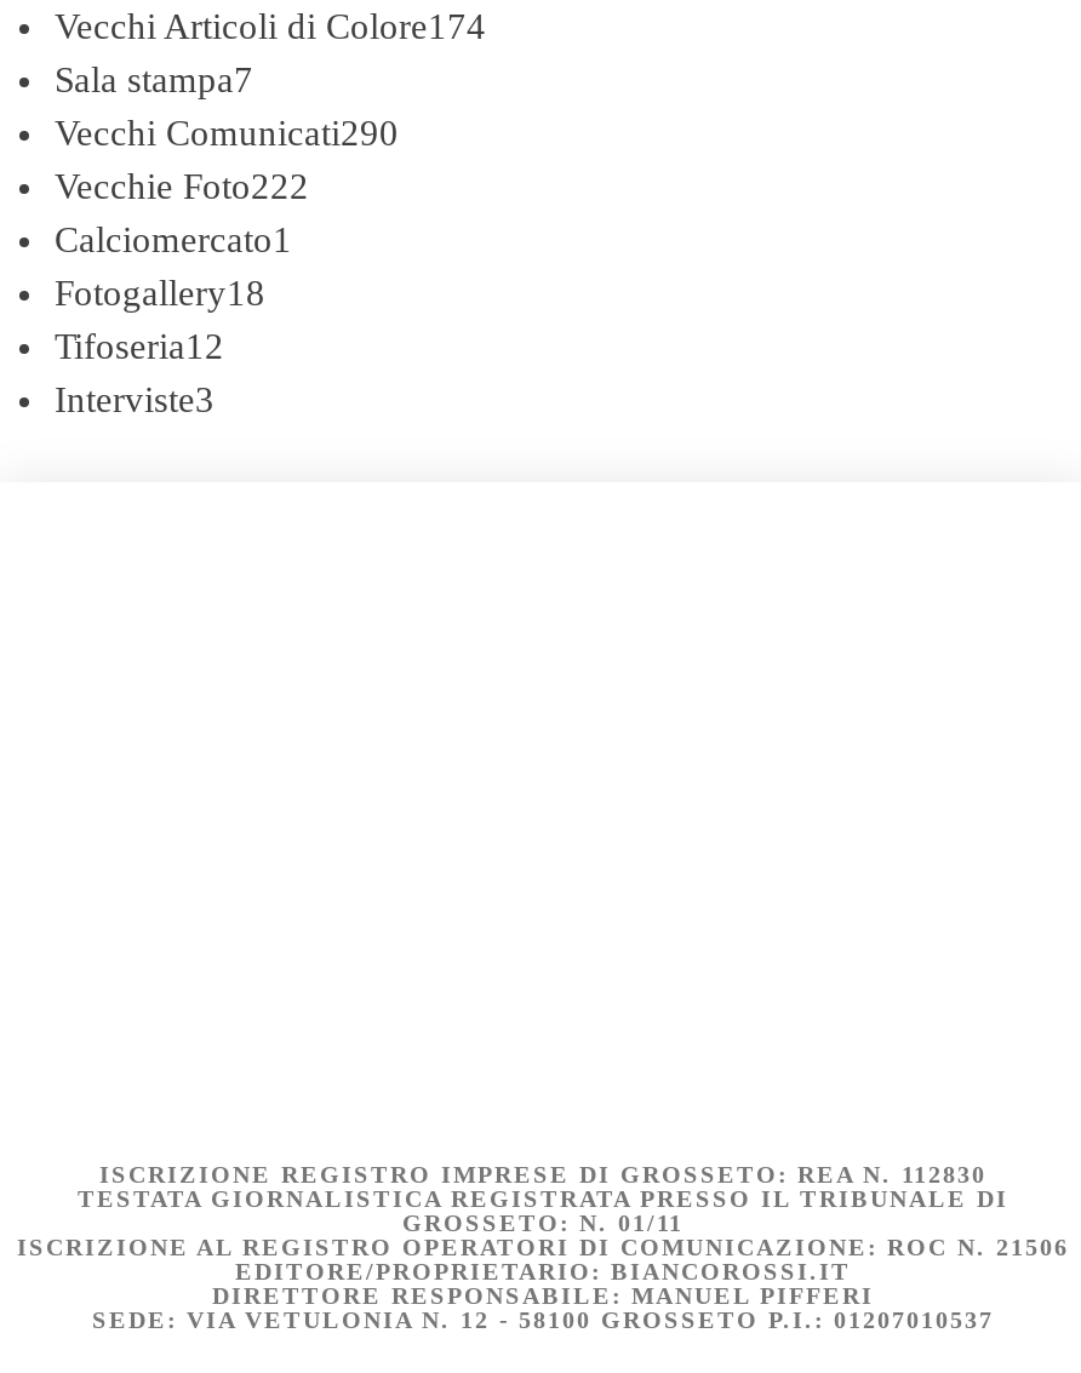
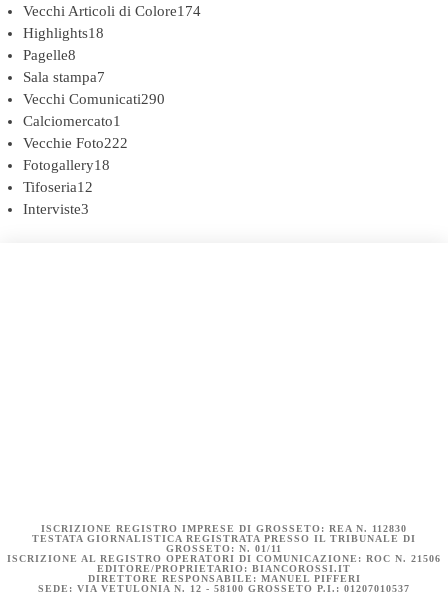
+ Highlights 18
+ Pagelle8

- Vecchie Foto222

+ Vecchie Foto222
